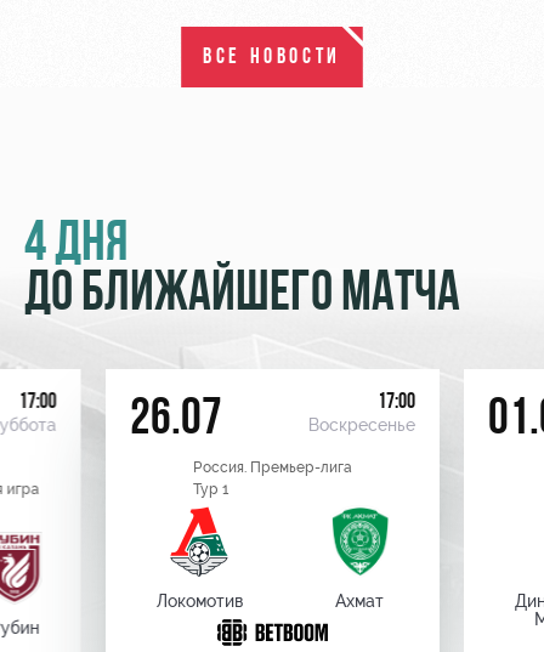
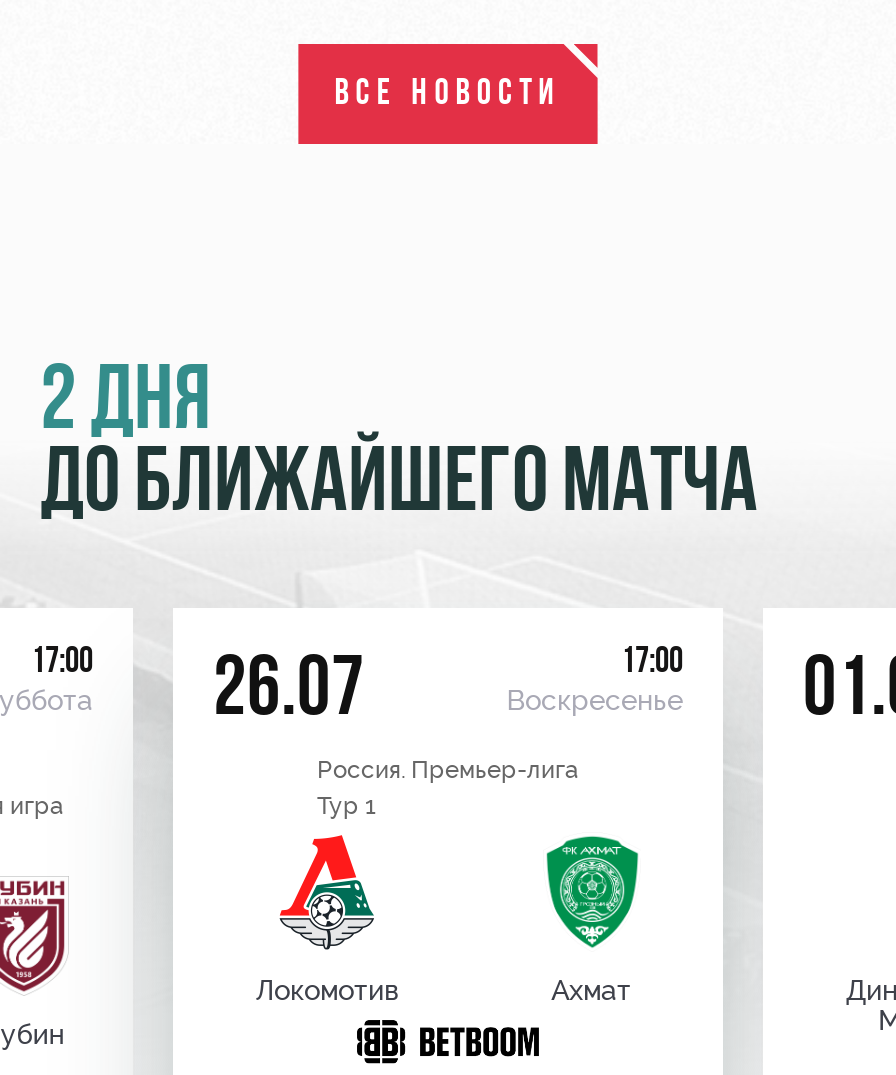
- 4 ДНЯ
+ 2 ДНЯ
